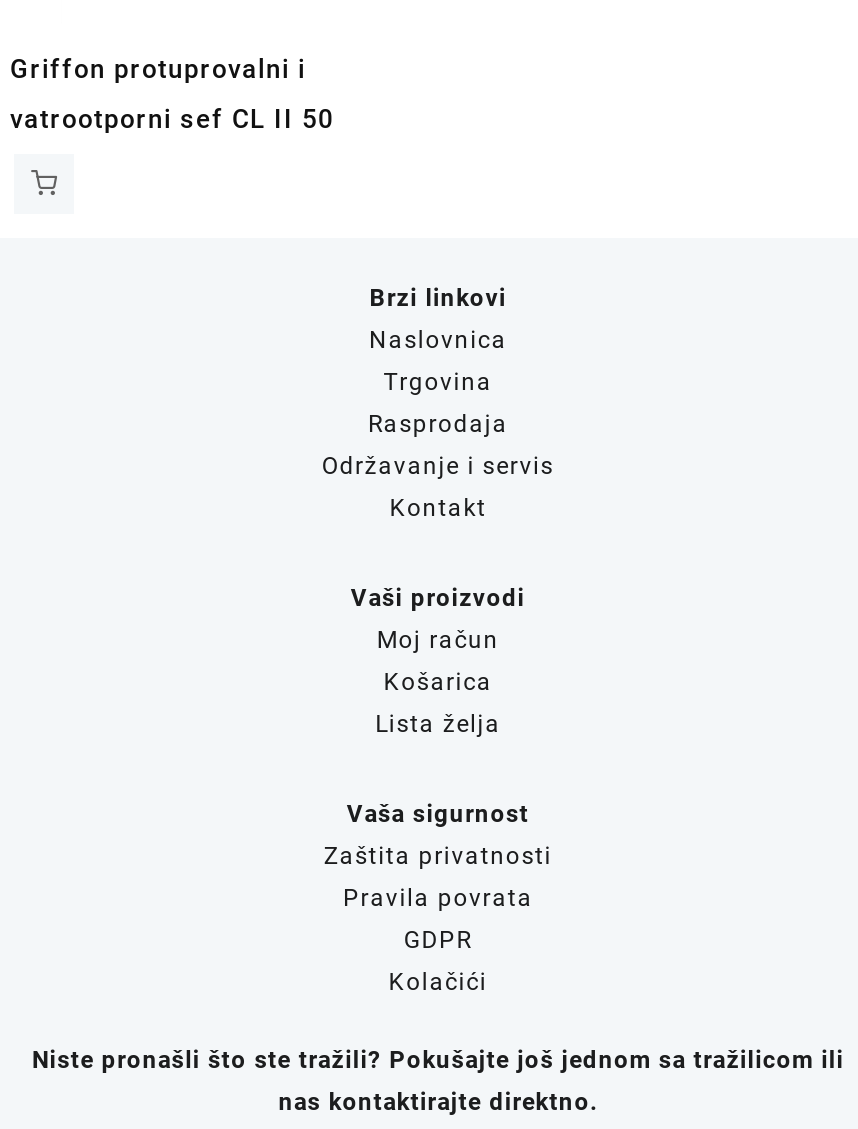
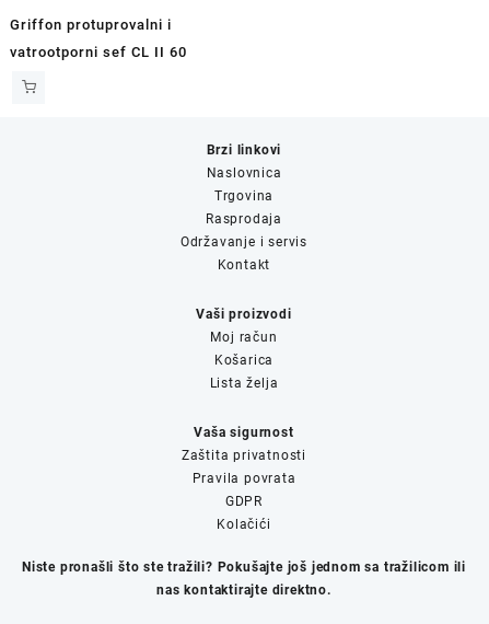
- vatrootporni sef CL II 50
+ vatrootporni sef CL II 60
